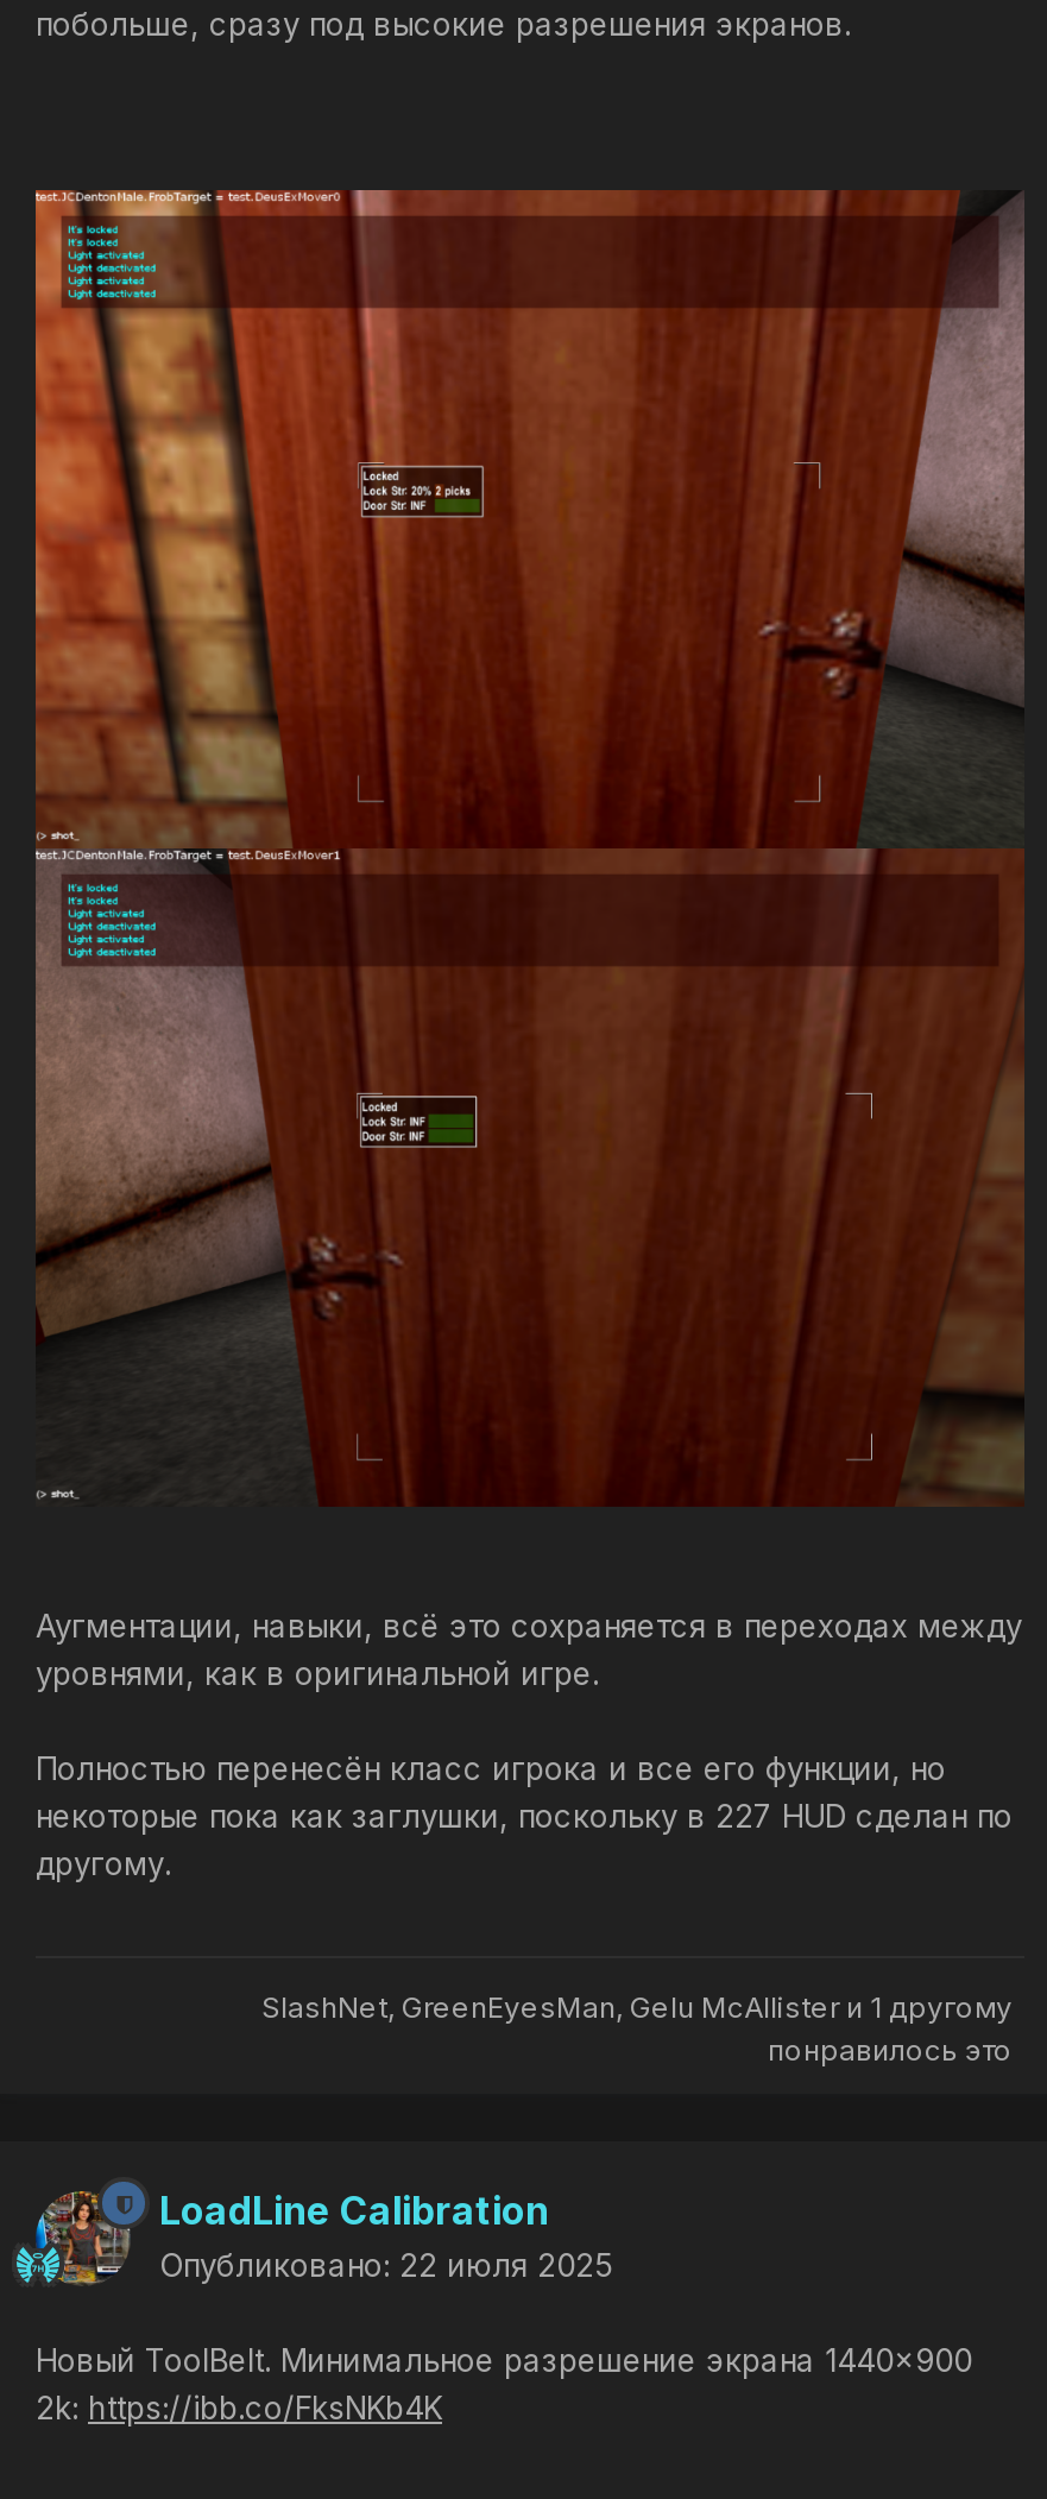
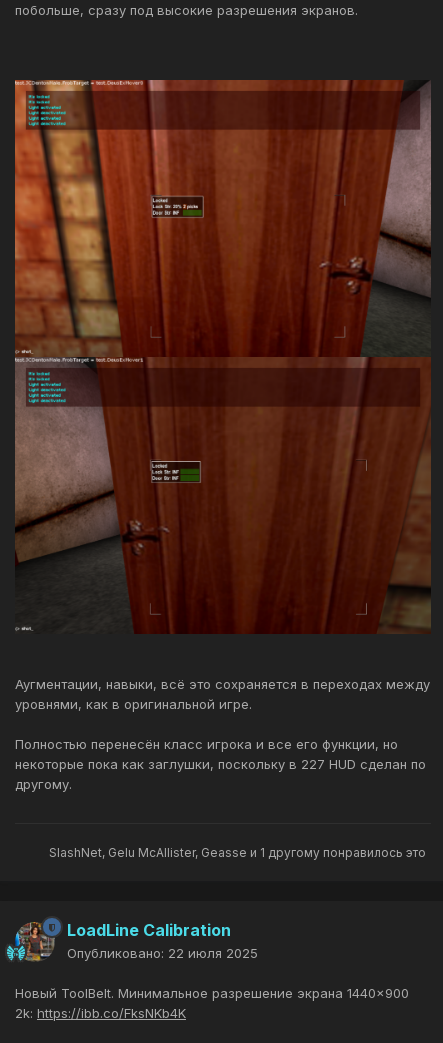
- SlashNet, GreenEyesMan, Gelu McAllister и 1 другому
- понравилось это
+ SlashNet, Gelu McAllister, Geasse и 1 другому понравилось это
